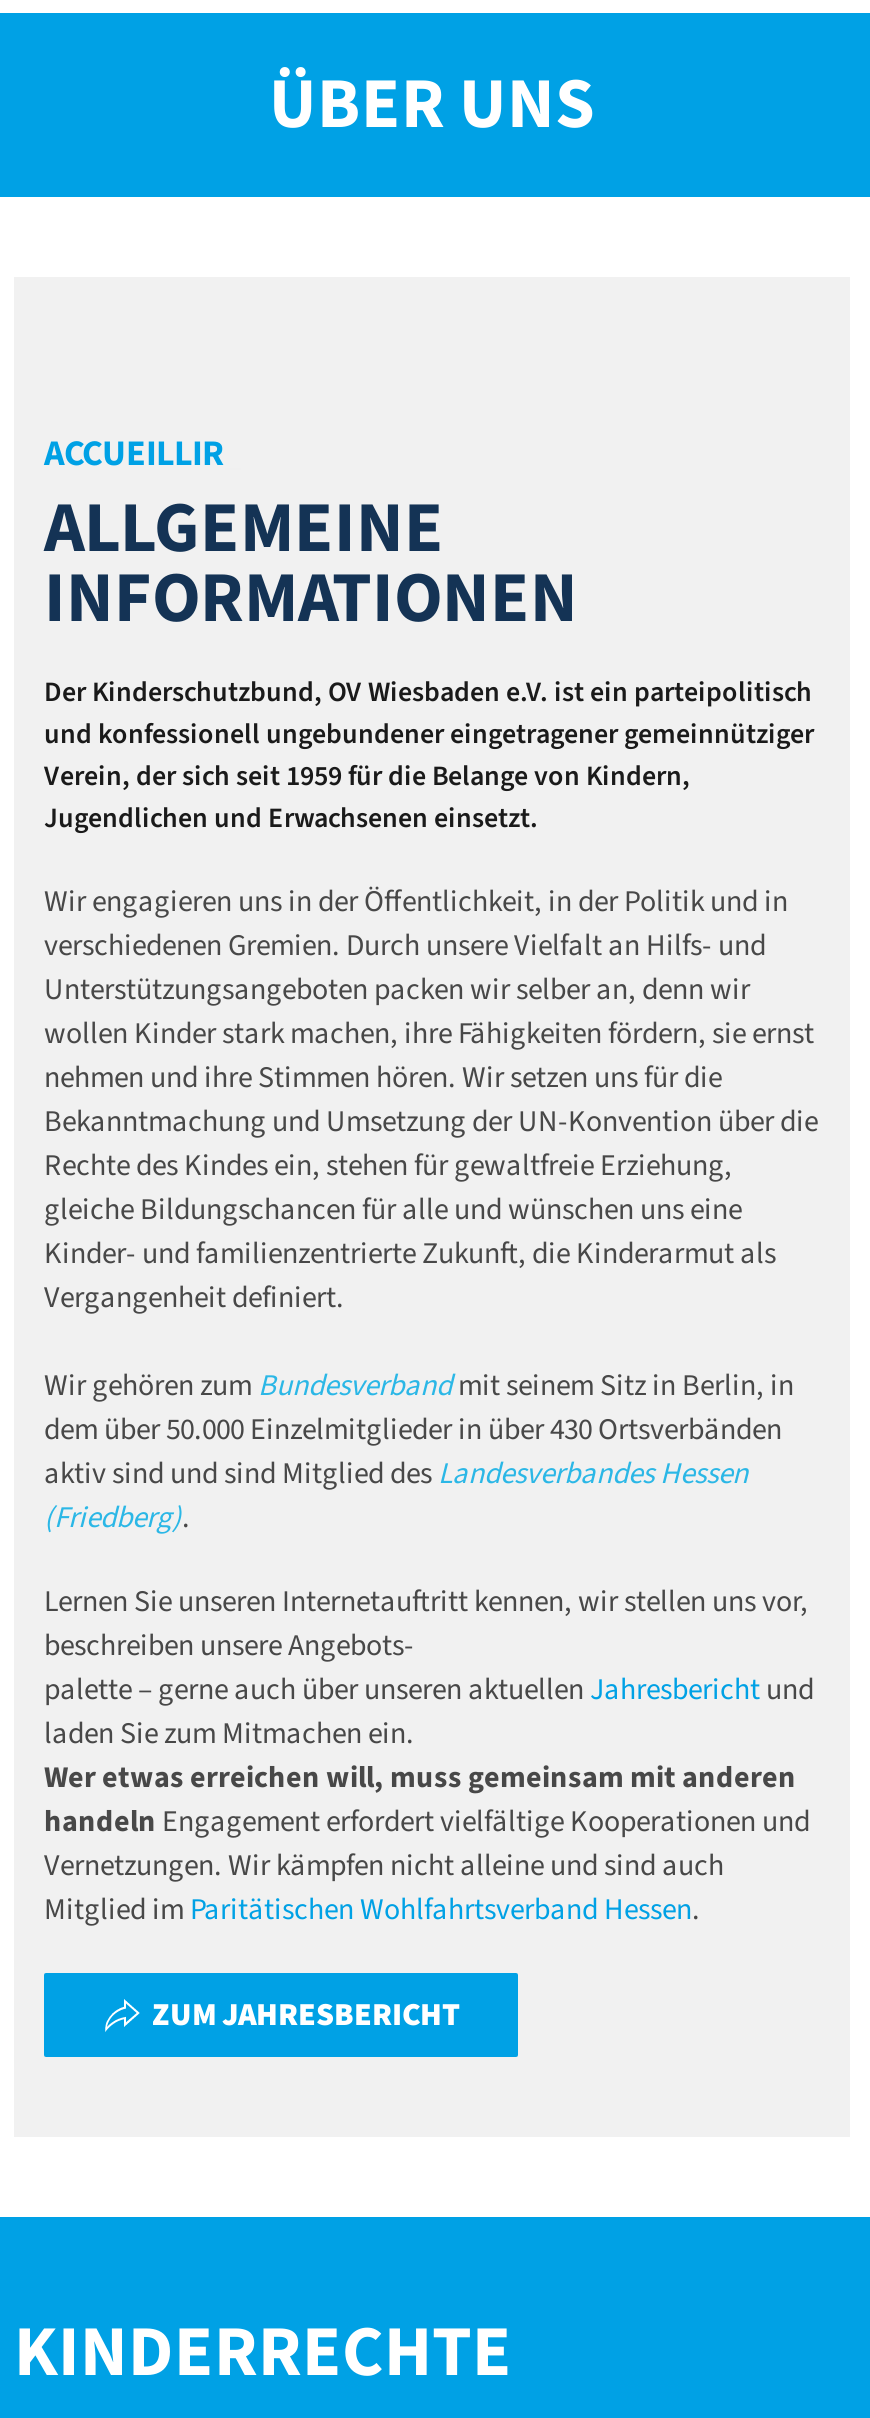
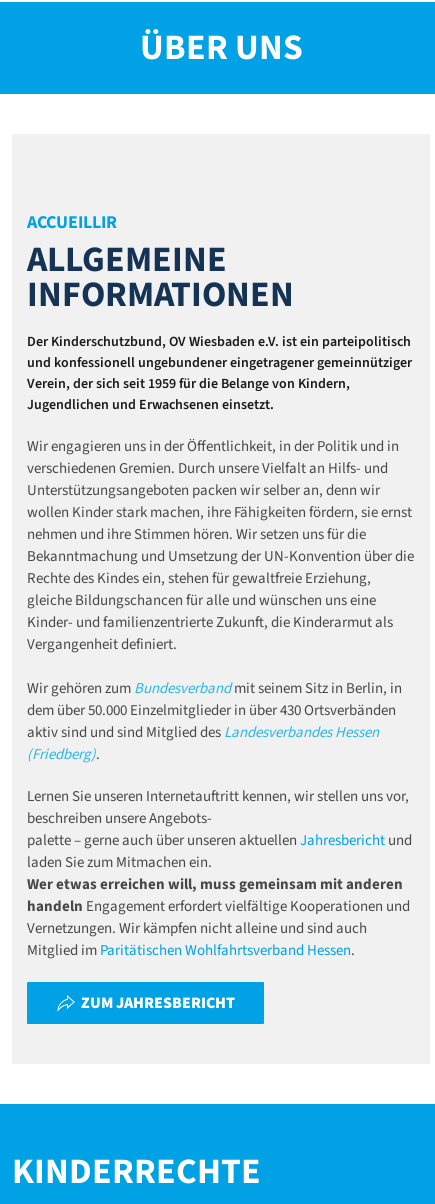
- ACC_
+ ACCUEILLIR_
